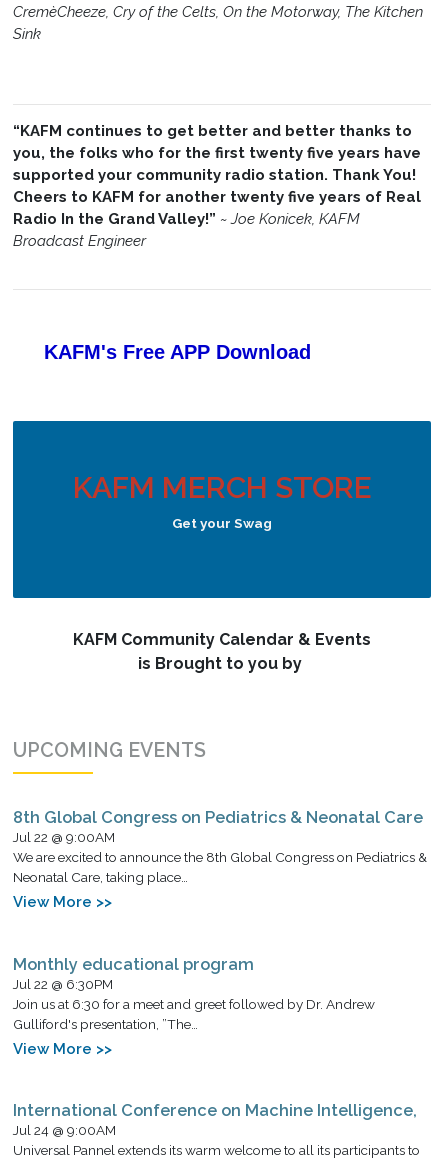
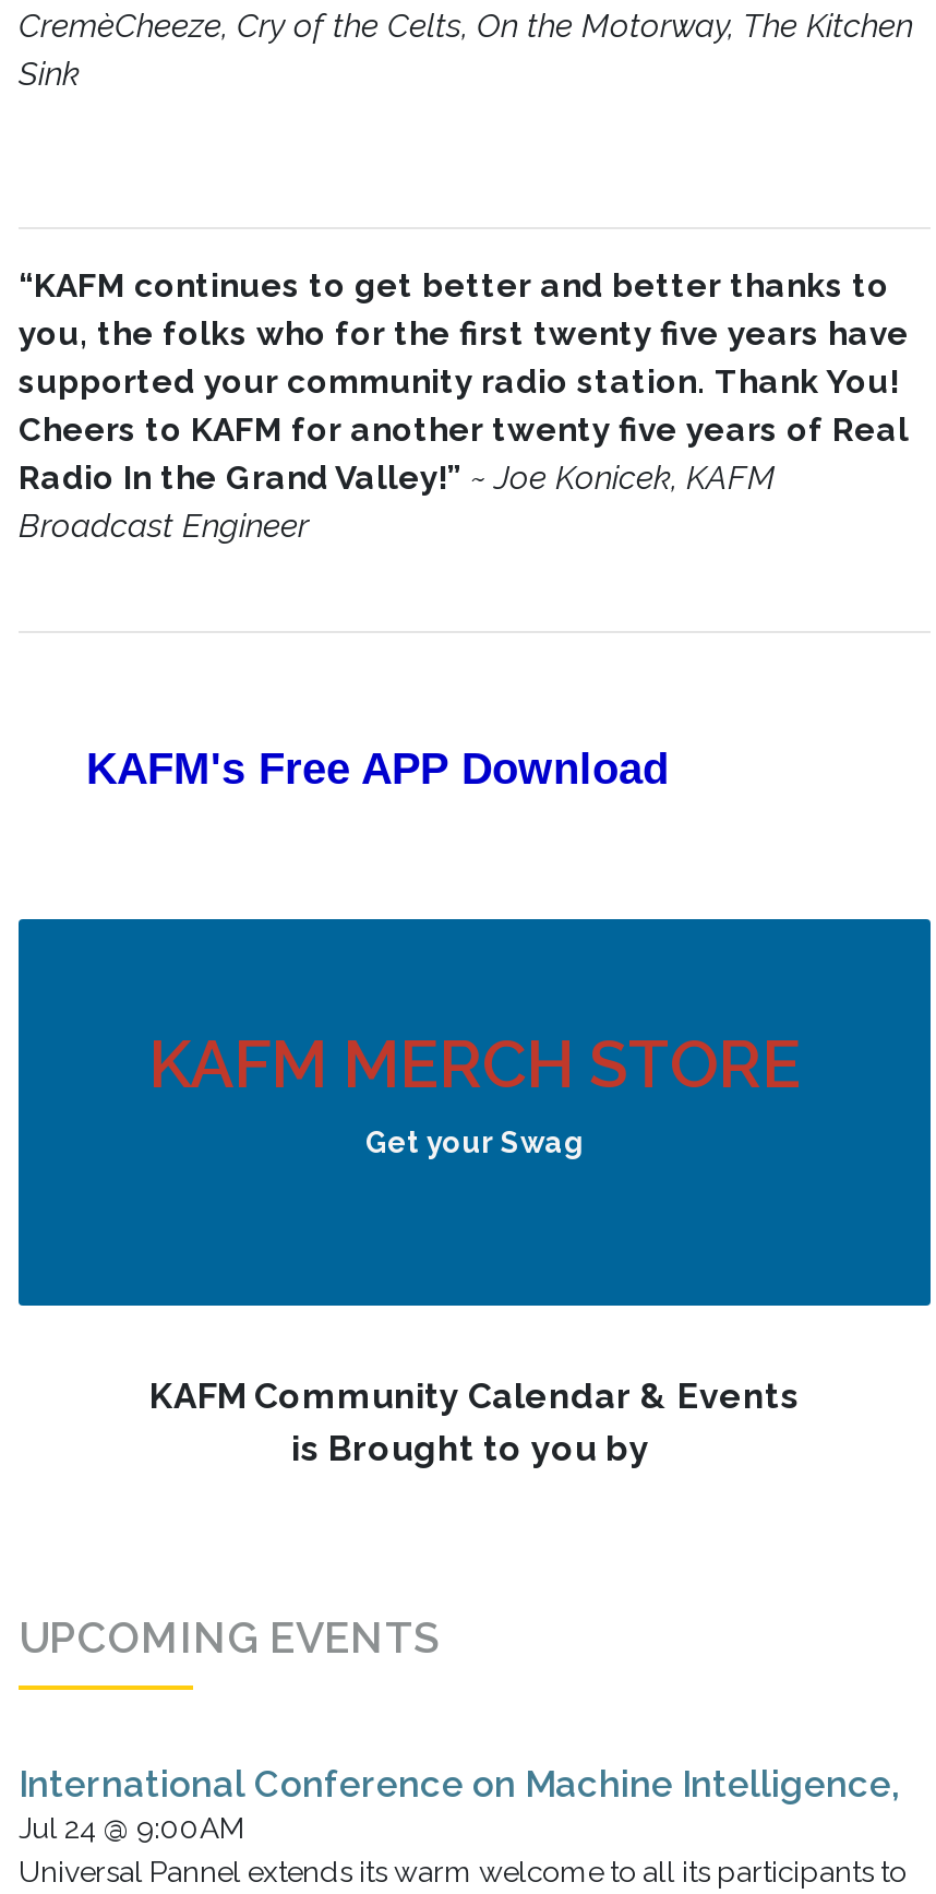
- 8th Global Congress on Pediatrics & Neonatal Care
- Jul 22 @ 9:00AM
- We are excited to announce the 8th Global Congress on Pediatrics &
- Neonatal Care, taking place…
- View More >>
- Monthly educational program
- Jul 22 @ 6:30PM
- Join us at 6:30 for a meet and greet followed by Dr. Andrew
- Gulliford's presentation, ”The…
- View More >>
